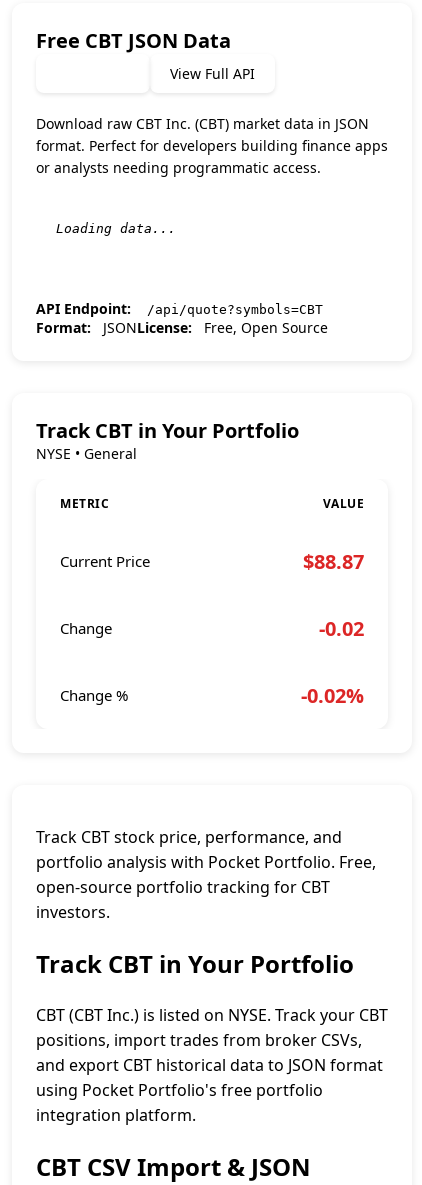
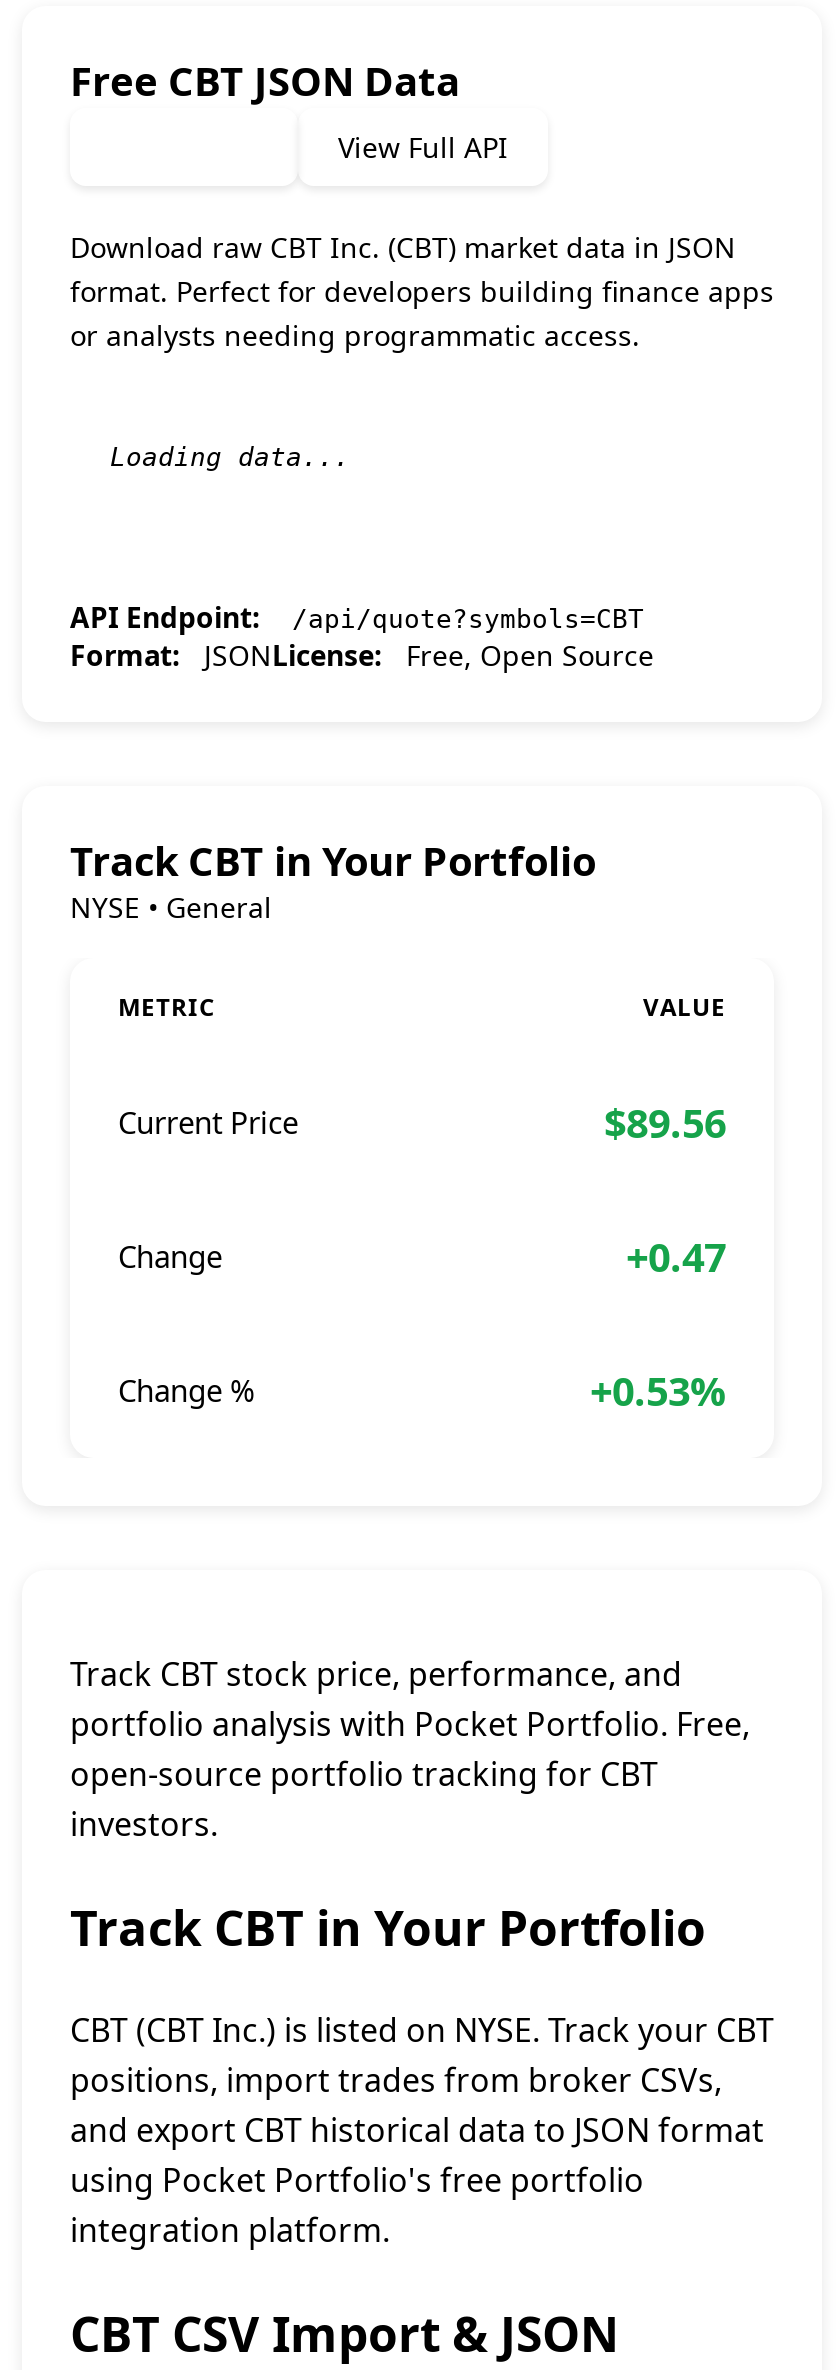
- $88.87
+ $89.56

- -0.02
+ +0.47

- -0.02%
+ +0.53%
